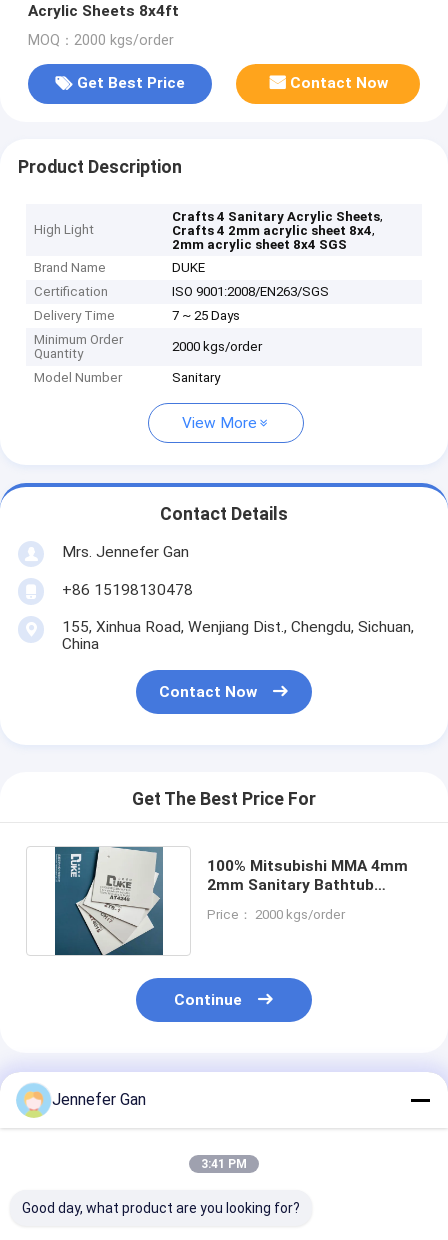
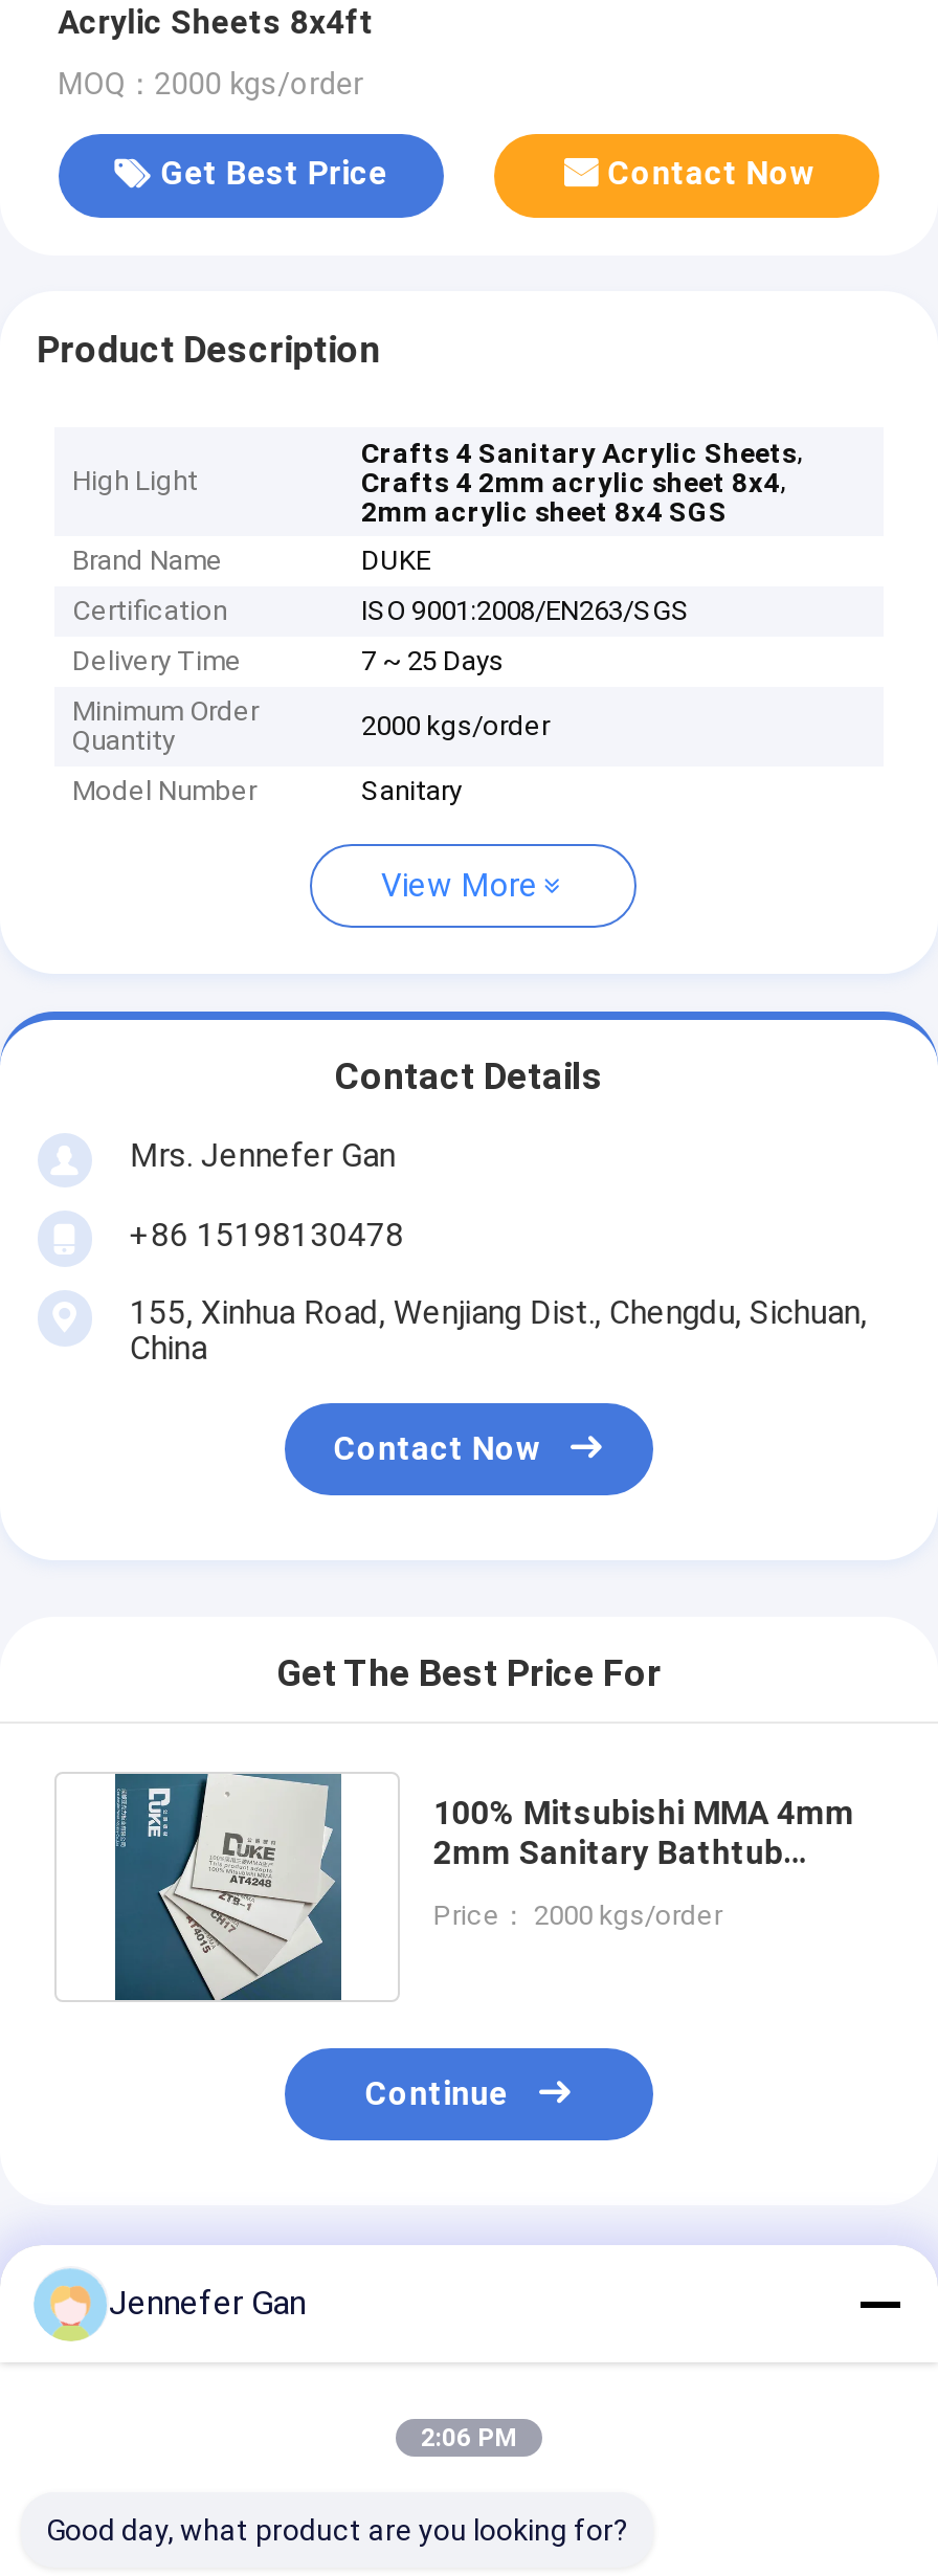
- 3:41 PM
+ 2:06 PM
